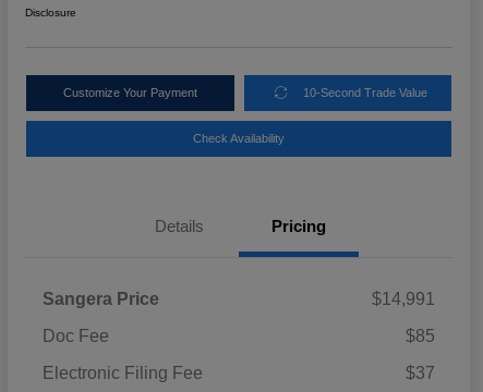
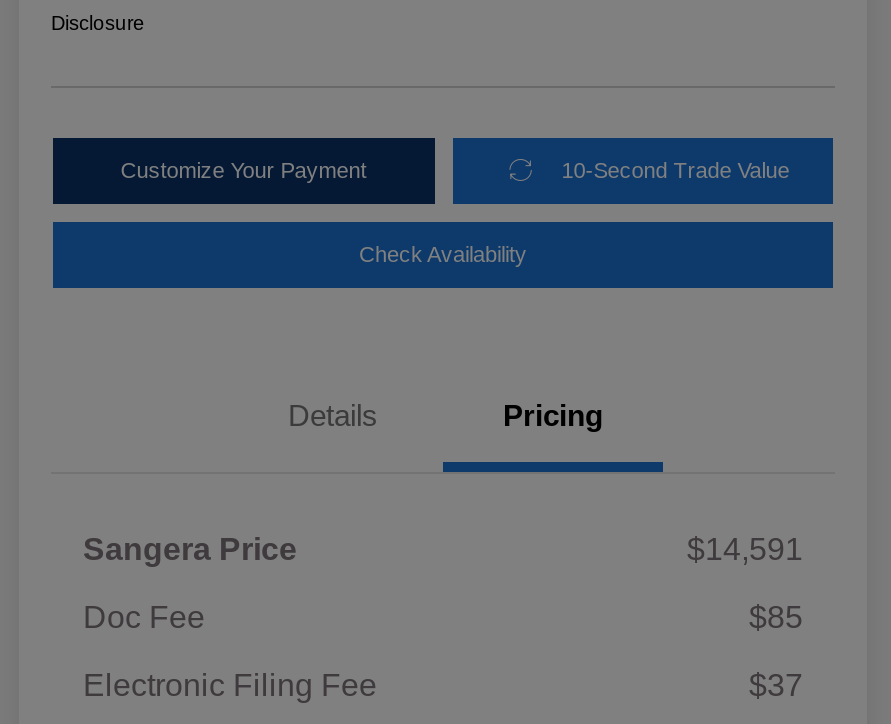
- $14,991
+ $14,591
